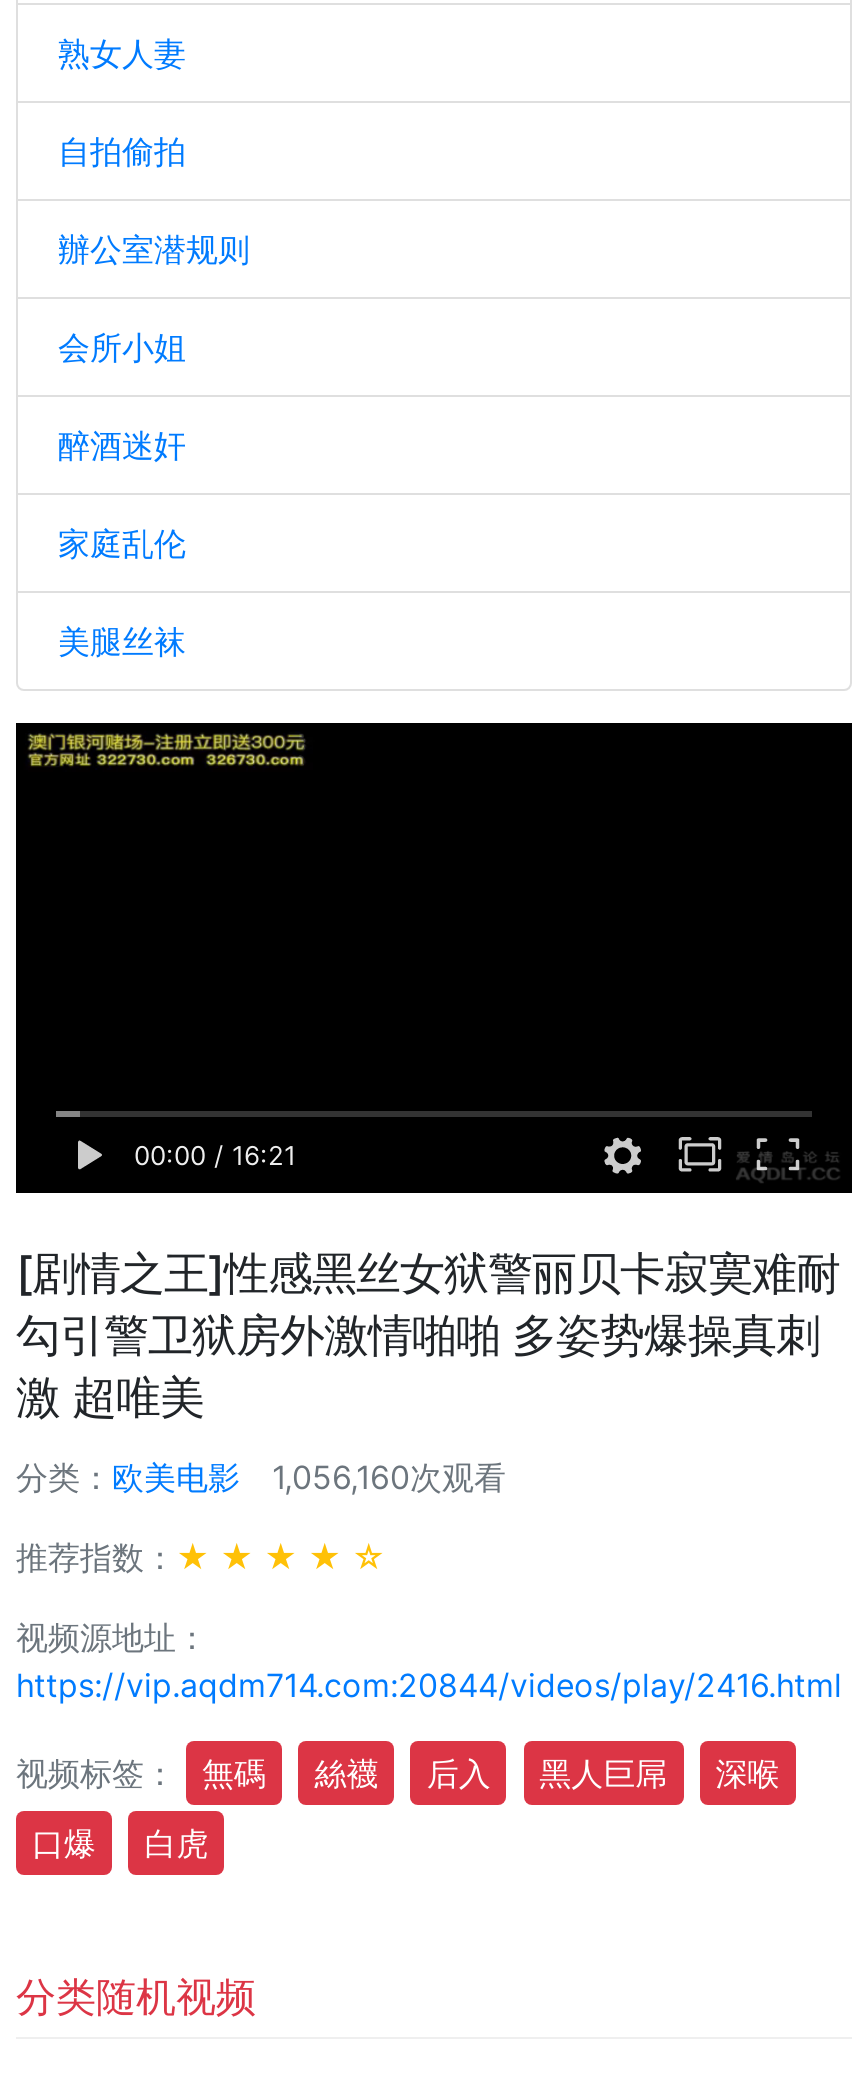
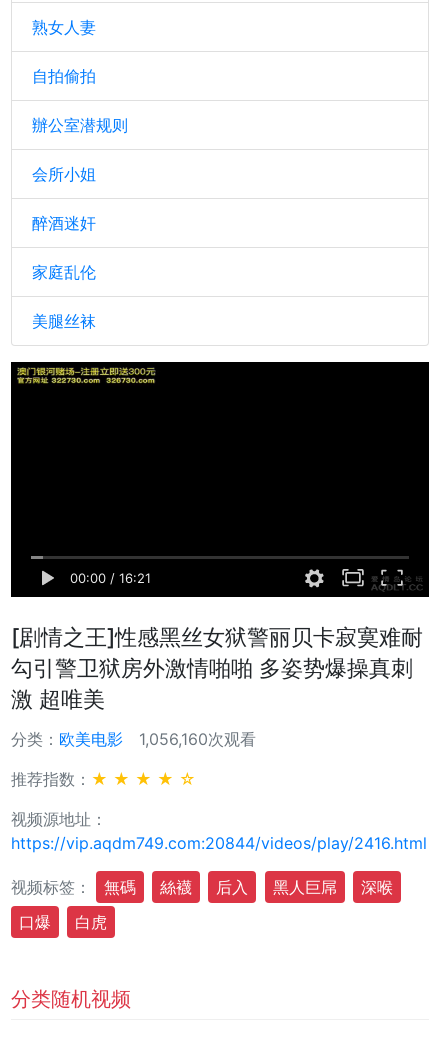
- https://vip.aqdm714.com:20844/videos/play/2416.html
+ https://vip.aqdm749.com:20844/videos/play/2416.html
